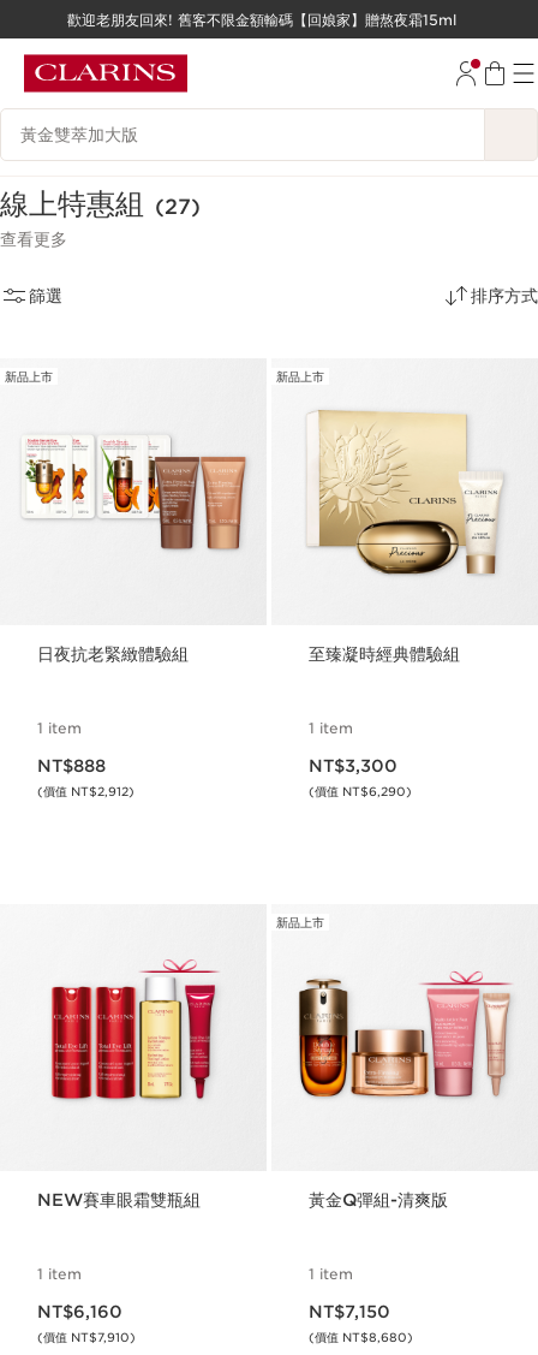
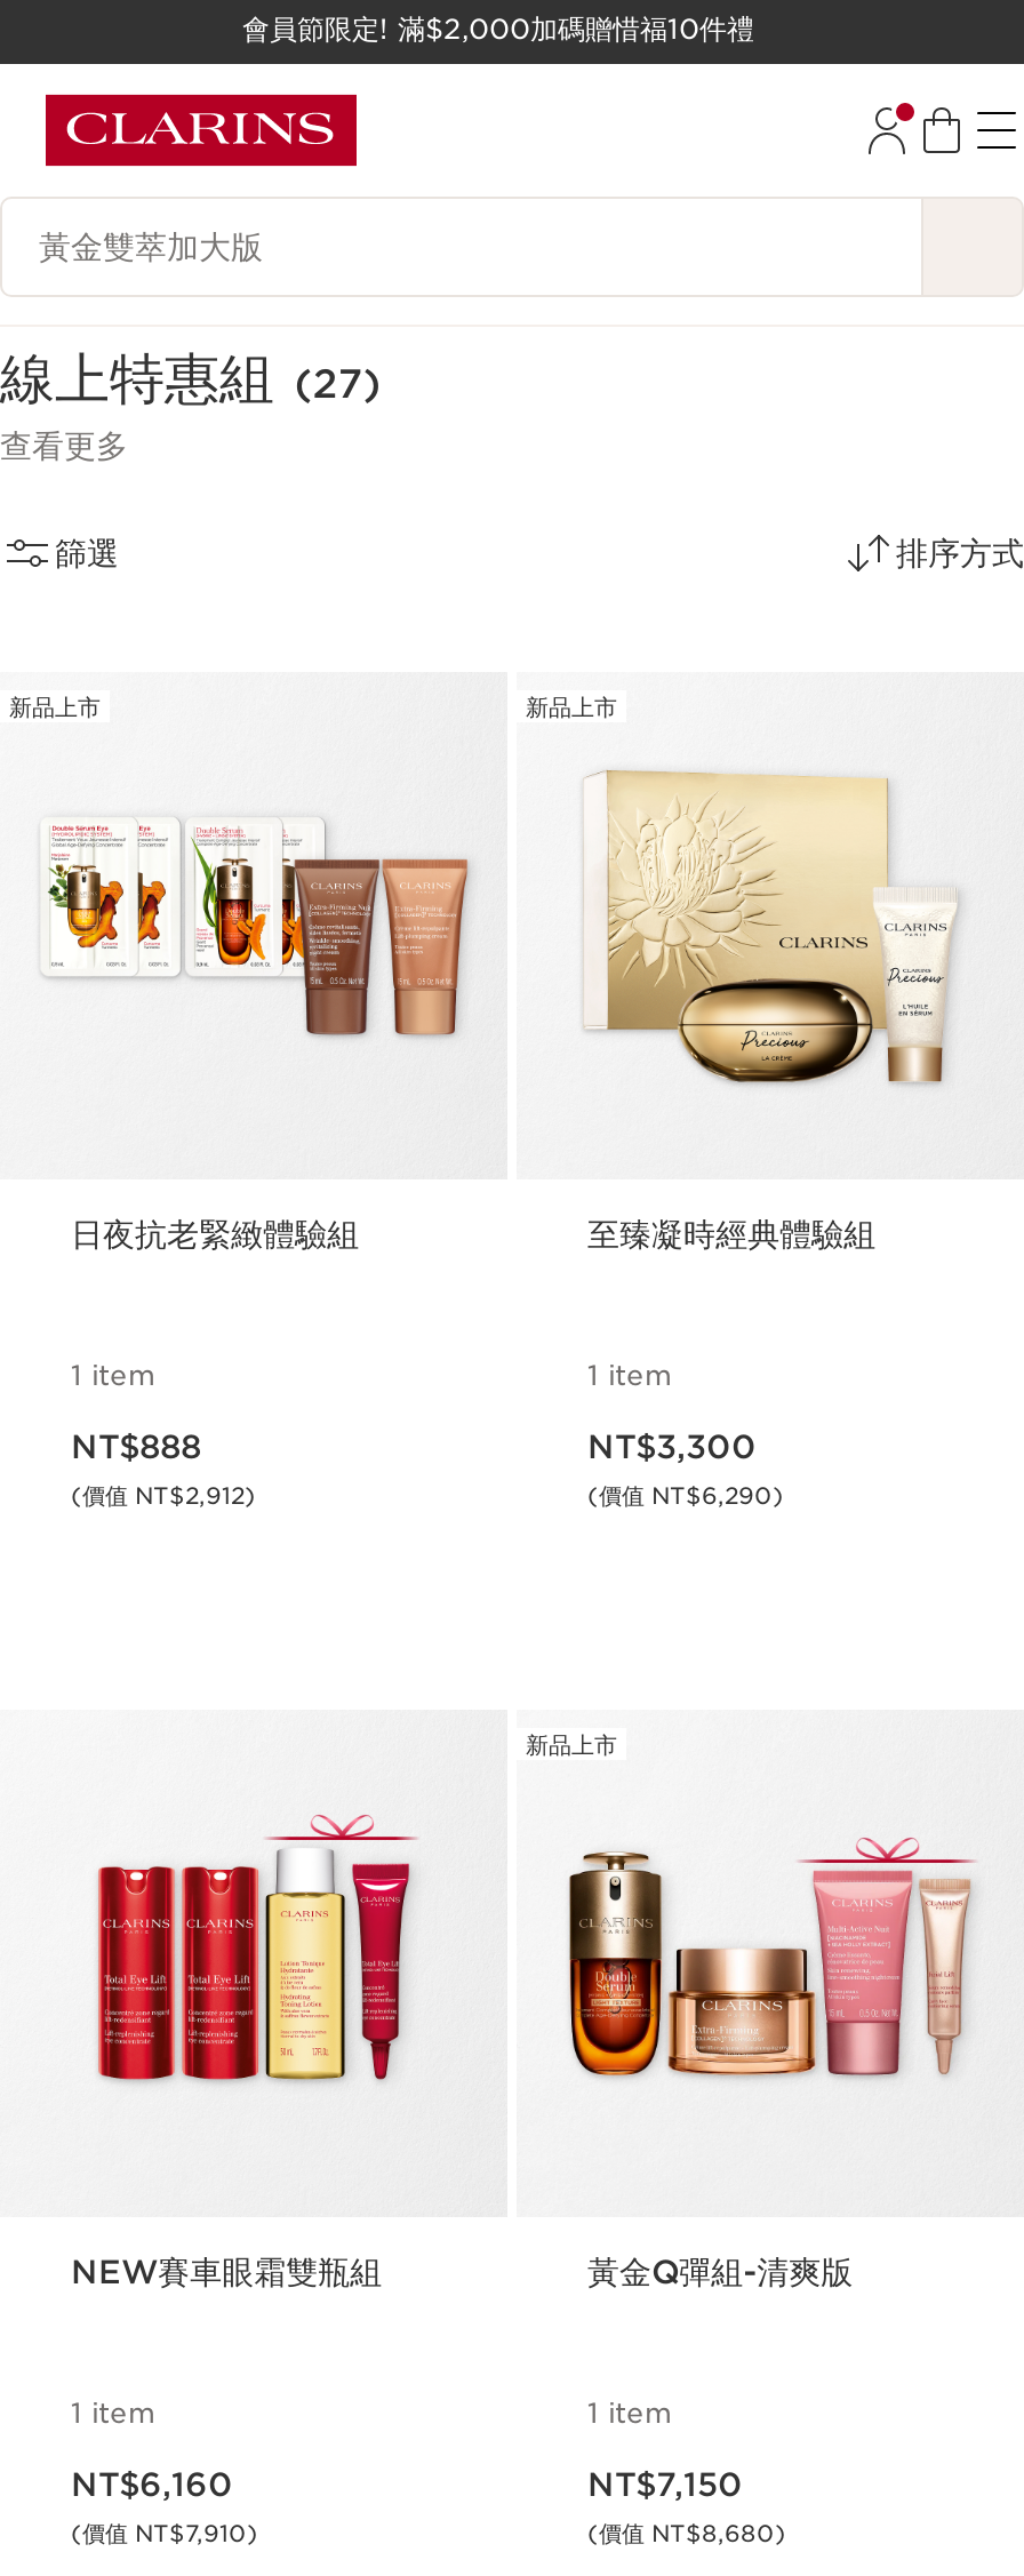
- 歡迎老朋友回來! 舊客不限金額輸碼【回娘家】贈熬夜霜15ml
+ 會員節限定! 滿$2,000加碼贈惜福10件禮
